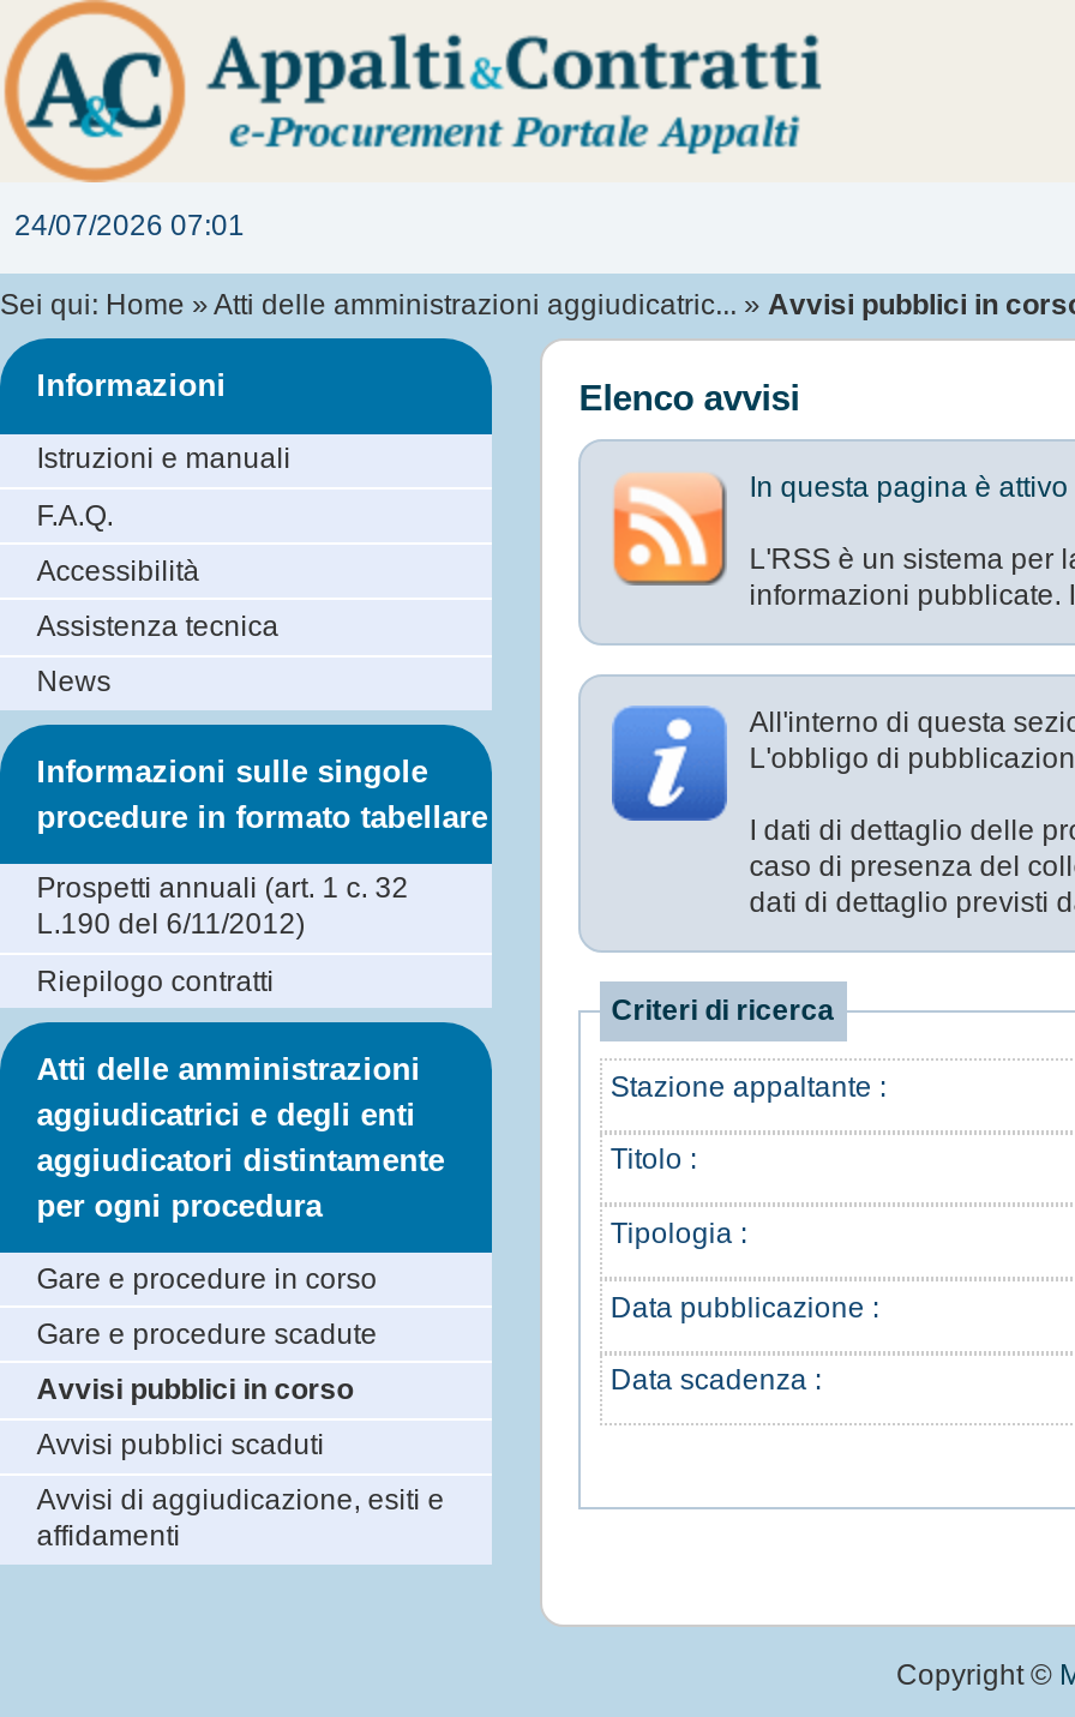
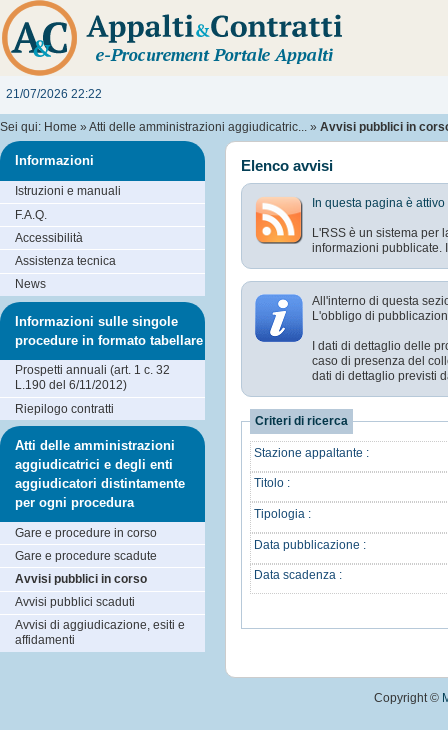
- 24/07/2026 07:01
+ 21/07/2026 22:22
